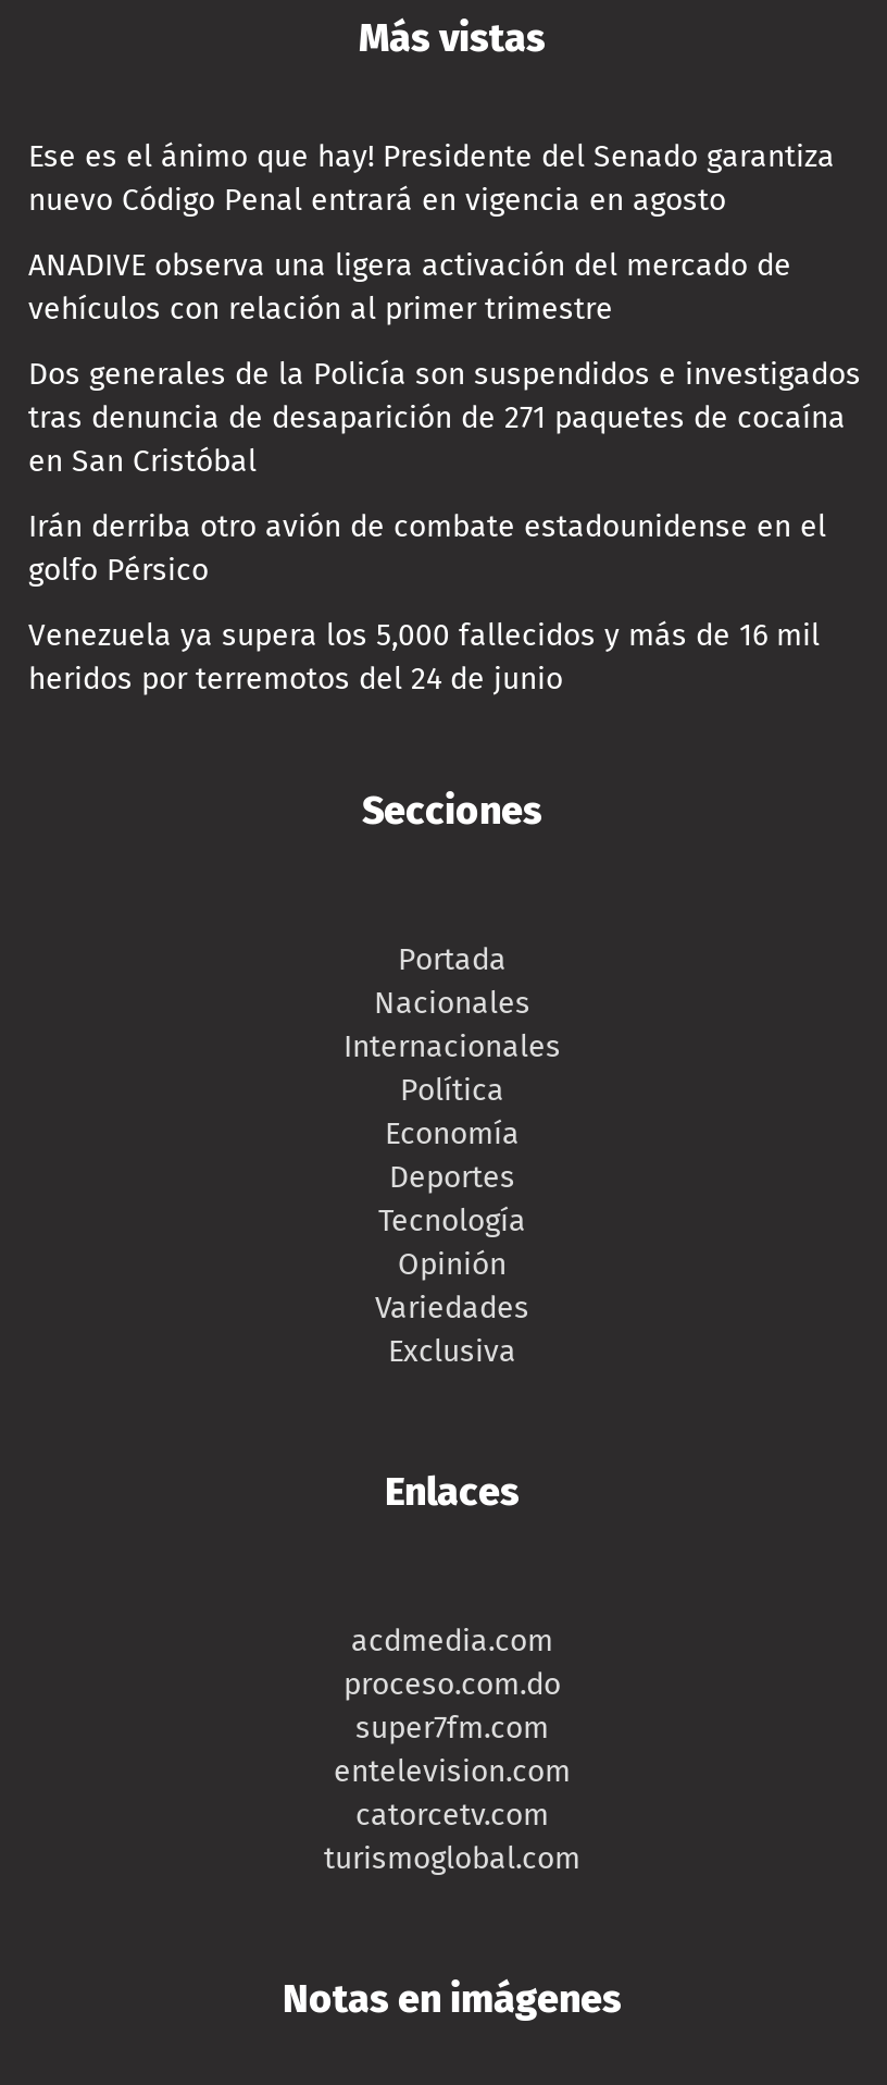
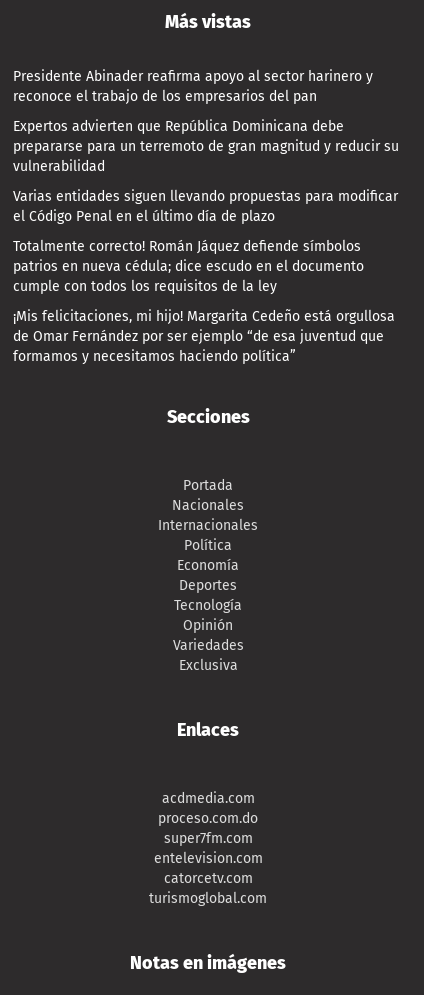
- Ese es el ánimo que hay! Presidente del Senado garantiza
- nuevo Código Penal entrará en vigencia en agosto
+ Presidente Abinader reafirma apoyo al sector harinero y
+ reconoce el trabajo de los empresarios del pan

- ANADIVE observa una ligera activación del mercado de
- vehículos con relación al primer trimestre
+ Expertos advierten que República Dominicana debe
+ prepararse para un terremoto de gran magnitud y reducir su
+ vulnerabilidad

- Dos generales de la Policía son suspendidos e investigados
- tras denuncia de desaparición de 271 paquetes de cocaína
- en San Cristóbal
+ Varias entidades siguen llevando propuestas para modificar
+ el Código Penal en el último día de plazo

- Irán derriba otro avión de combate estadounidense en el
- golfo Pérsico
+ Totalmente correcto! Román Jáquez defiende símbolos
+ patrios en nueva cédula; dice escudo en el documento
+ cumple con todos los requisitos de la ley

- Venezuela ya supera los 5,000 fallecidos y más de 16 mil
- heridos por terremotos del 24 de junio
+ ¡Mis felicitaciones, mi hijo! Margarita Cedeño está orgullosa
+ de Omar Fernández por ser ejemplo “de esa juventud que
+ formamos y necesitamos haciendo política”
